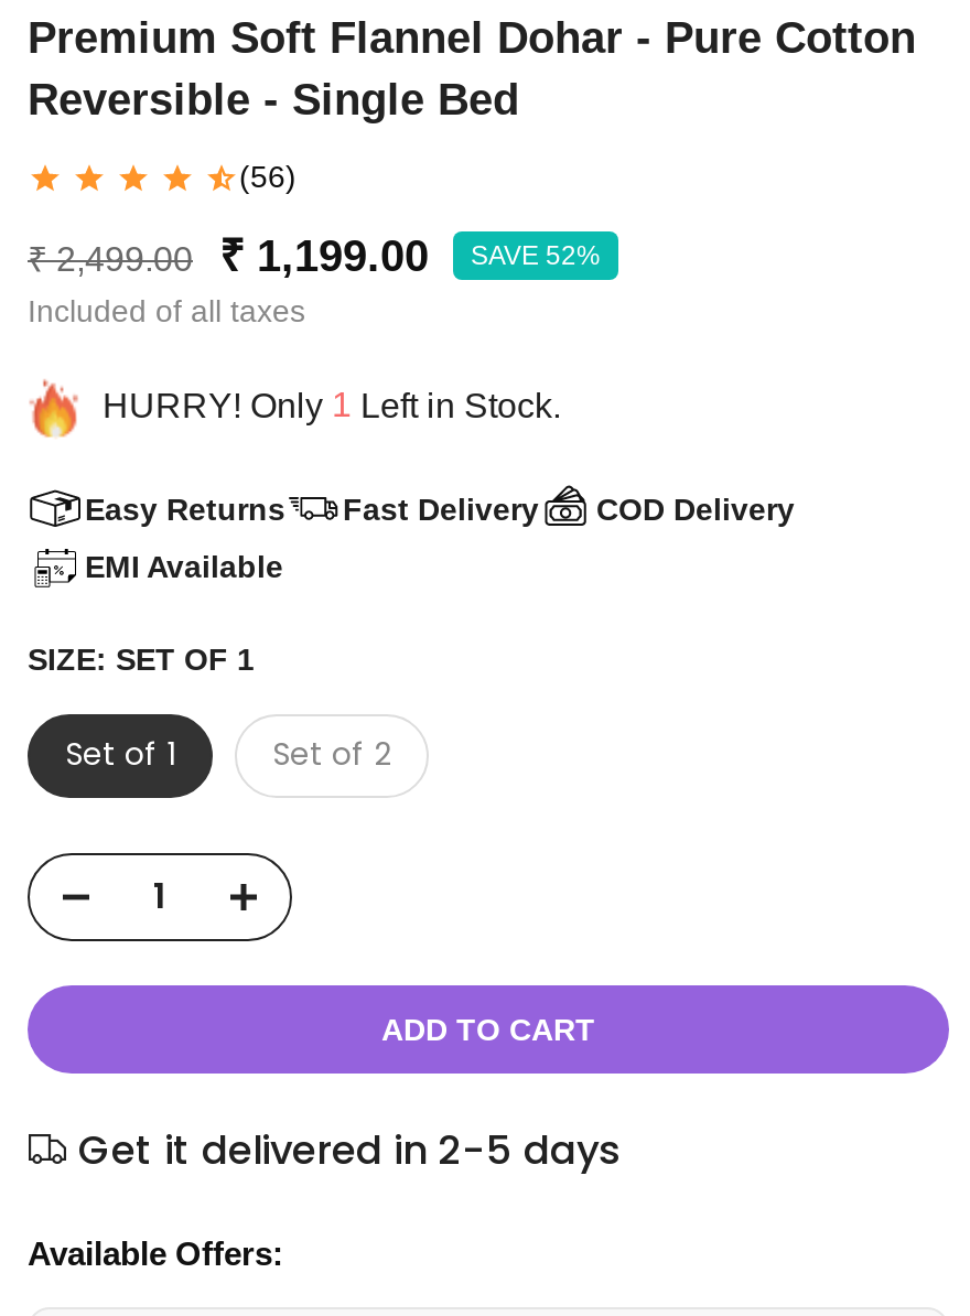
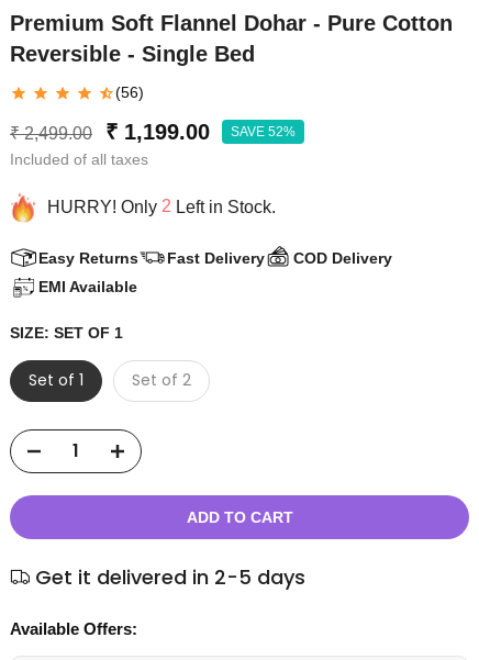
- HURRY! Only 1 Left in Stock.
+ HURRY! Only 2 Left in Stock.
